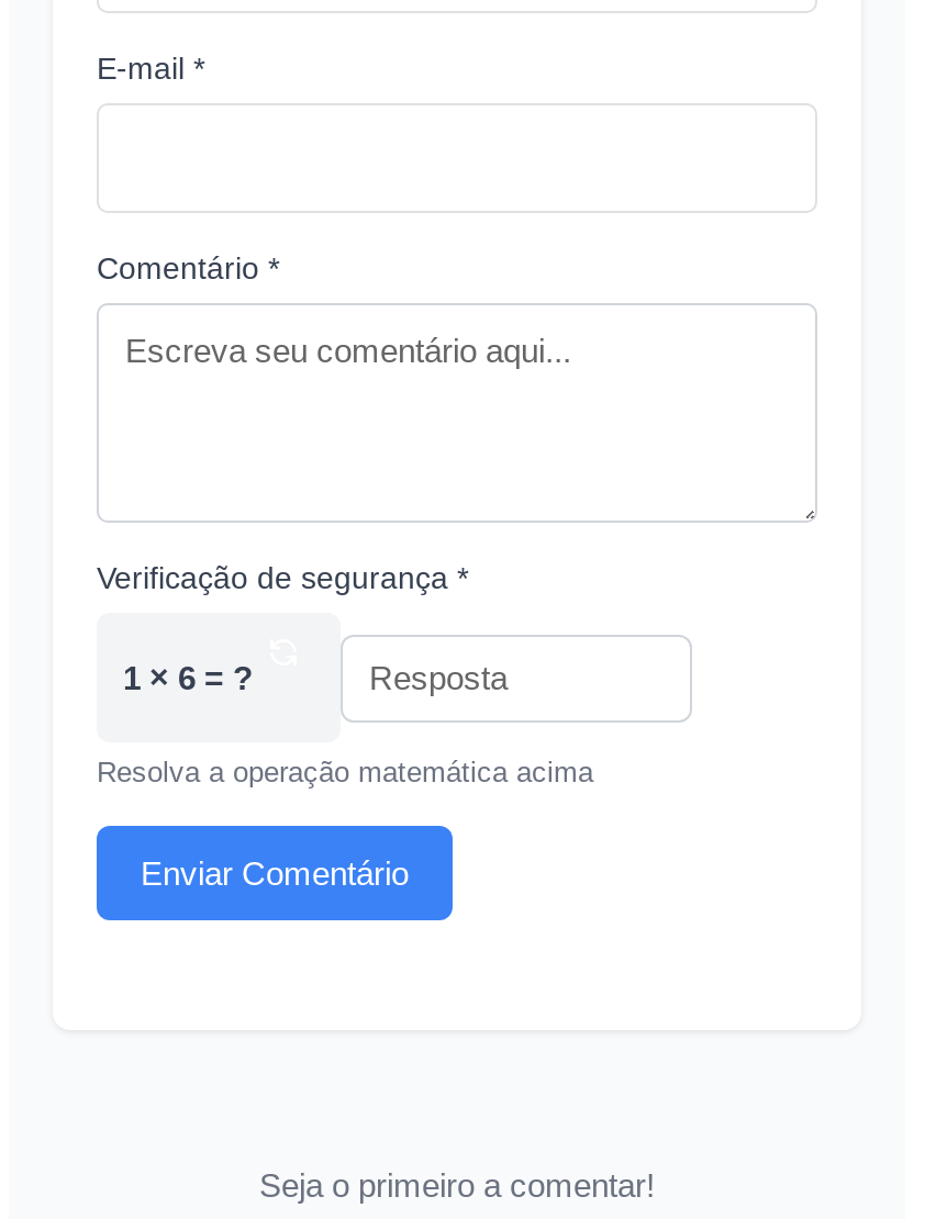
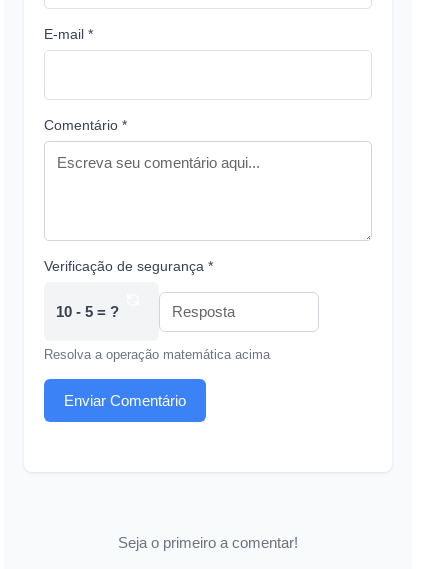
- 1 × 6 = ?
+ 10 - 5 = ?
